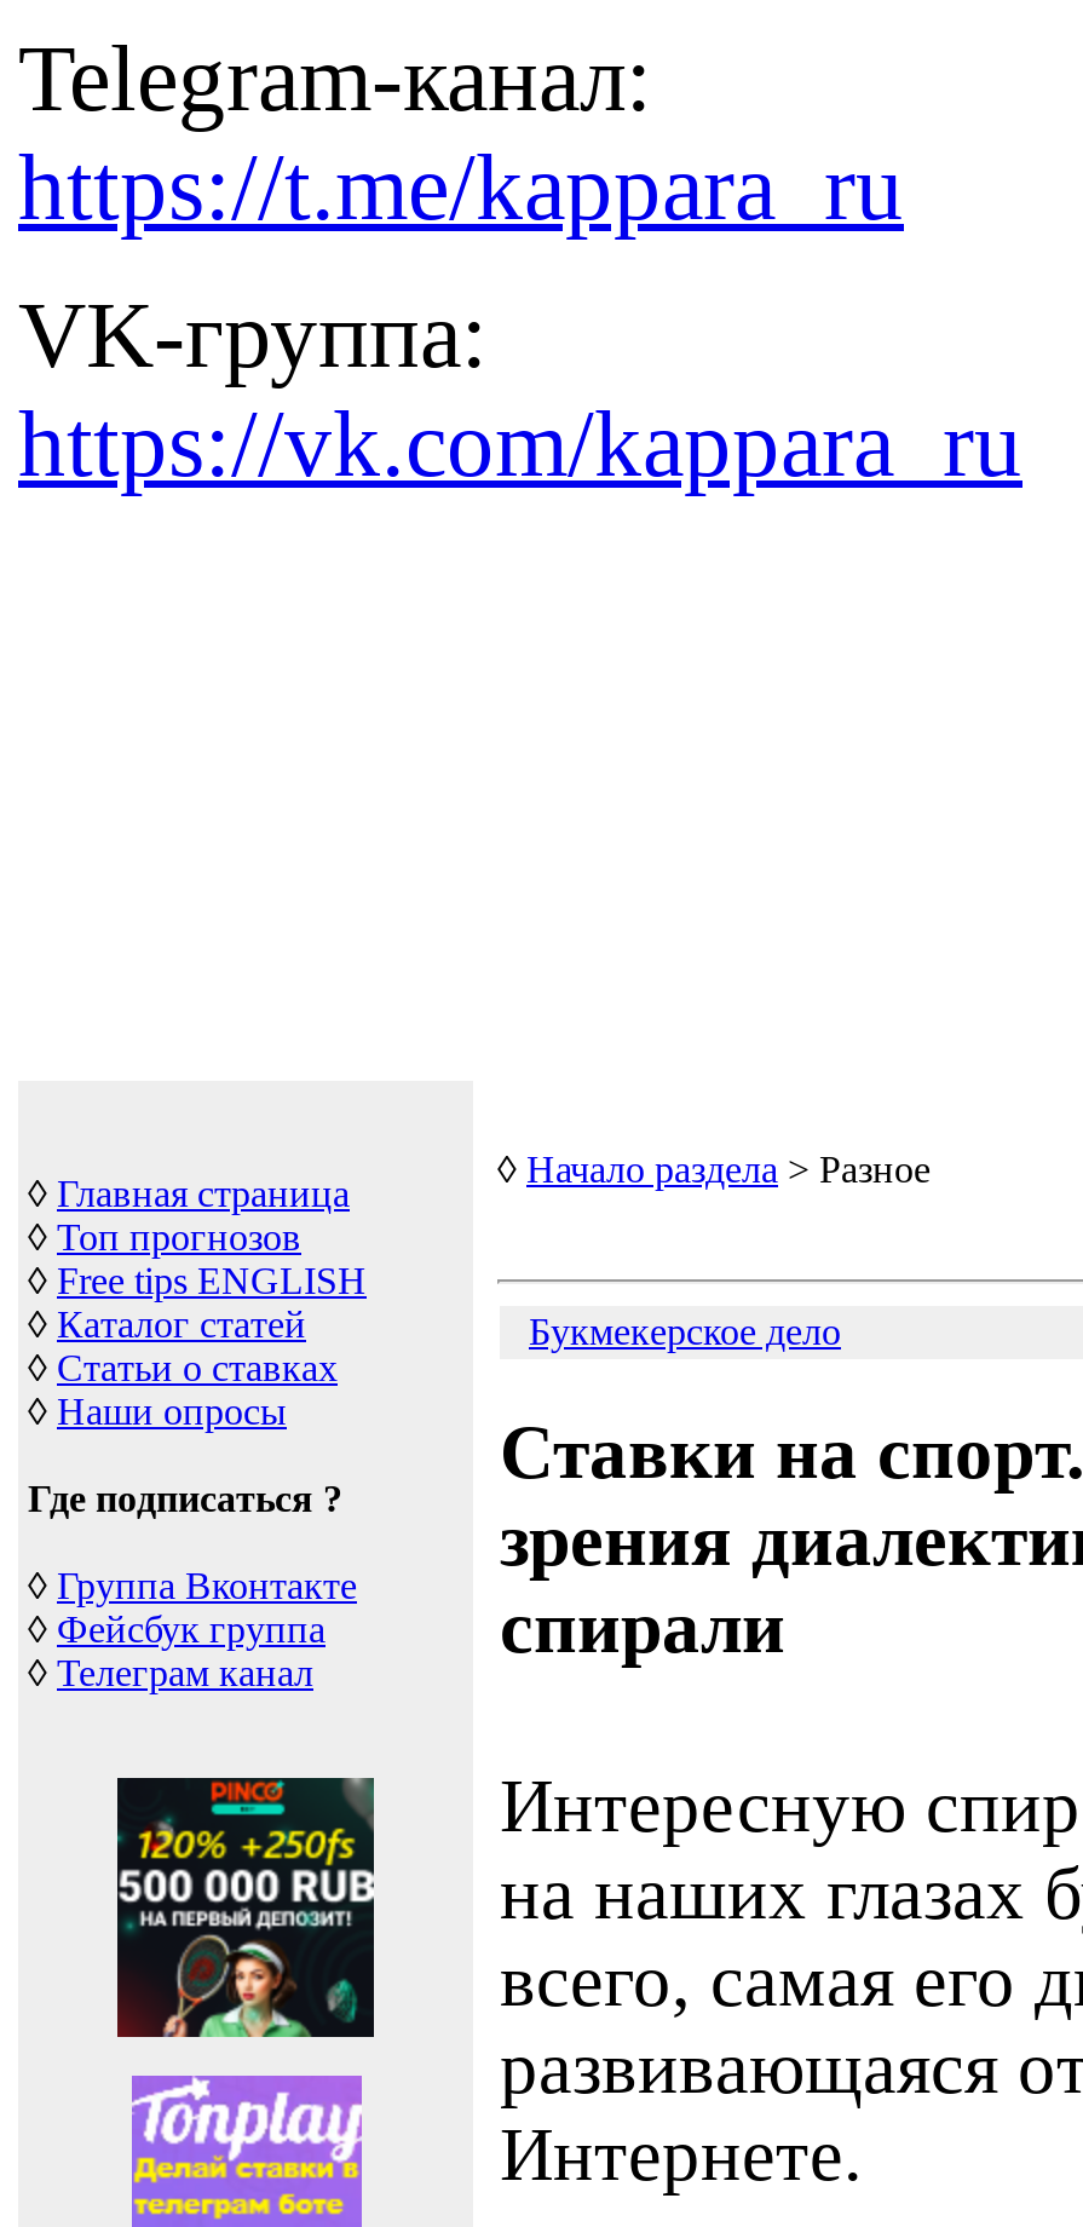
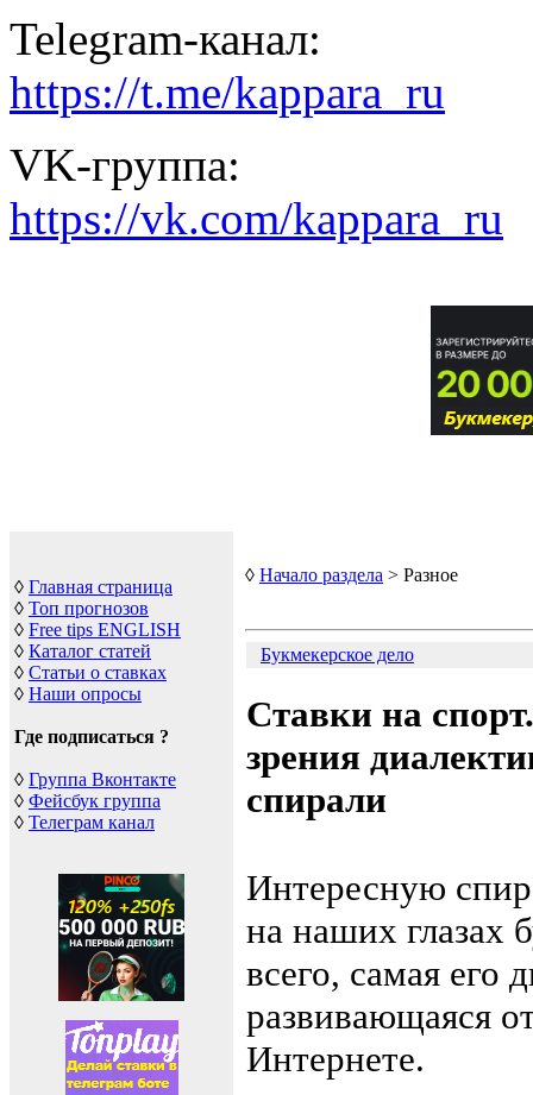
+ [image]
